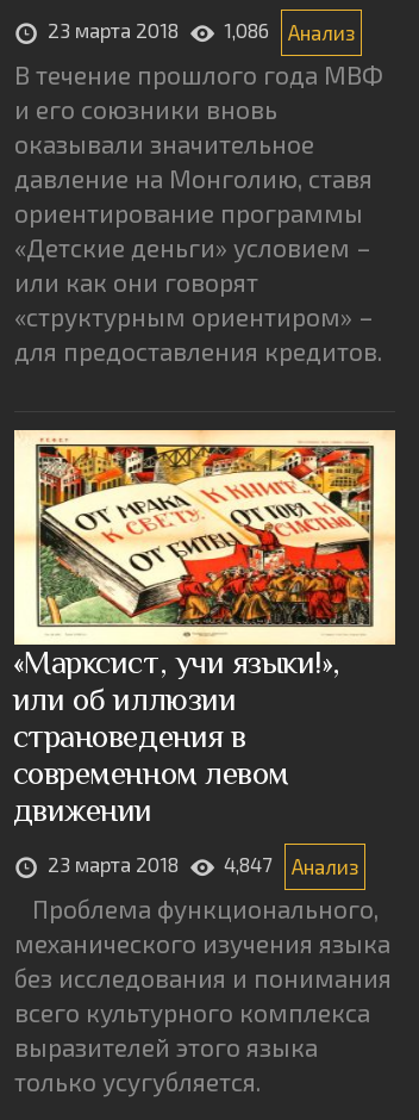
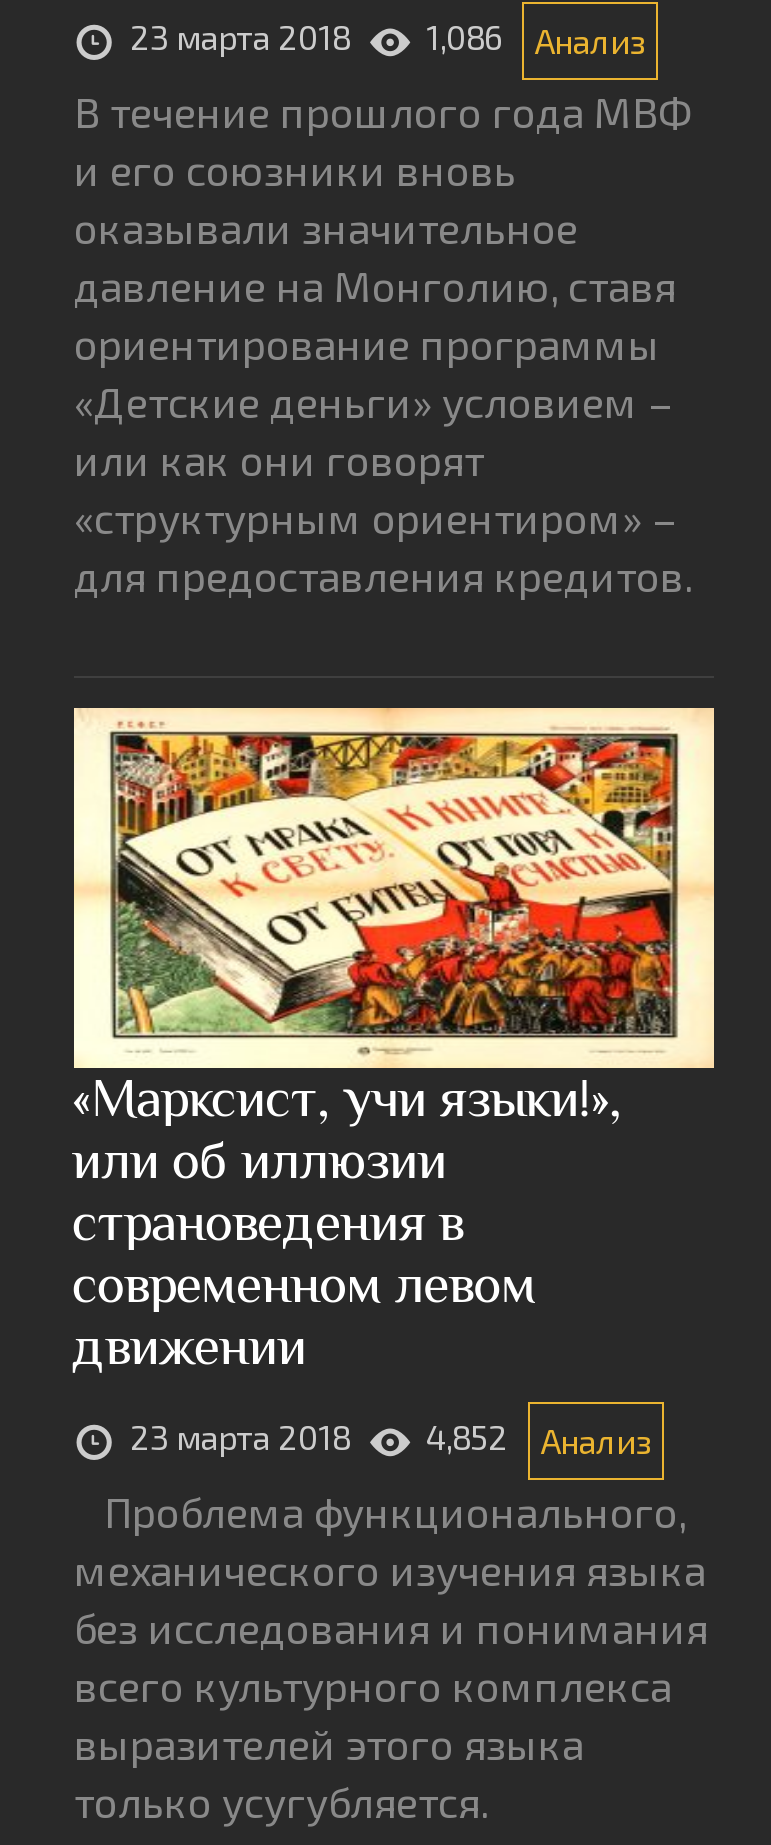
- 23 марта 2018 4,847 Анализ
+ 23 марта 2018 4,852 Анализ
